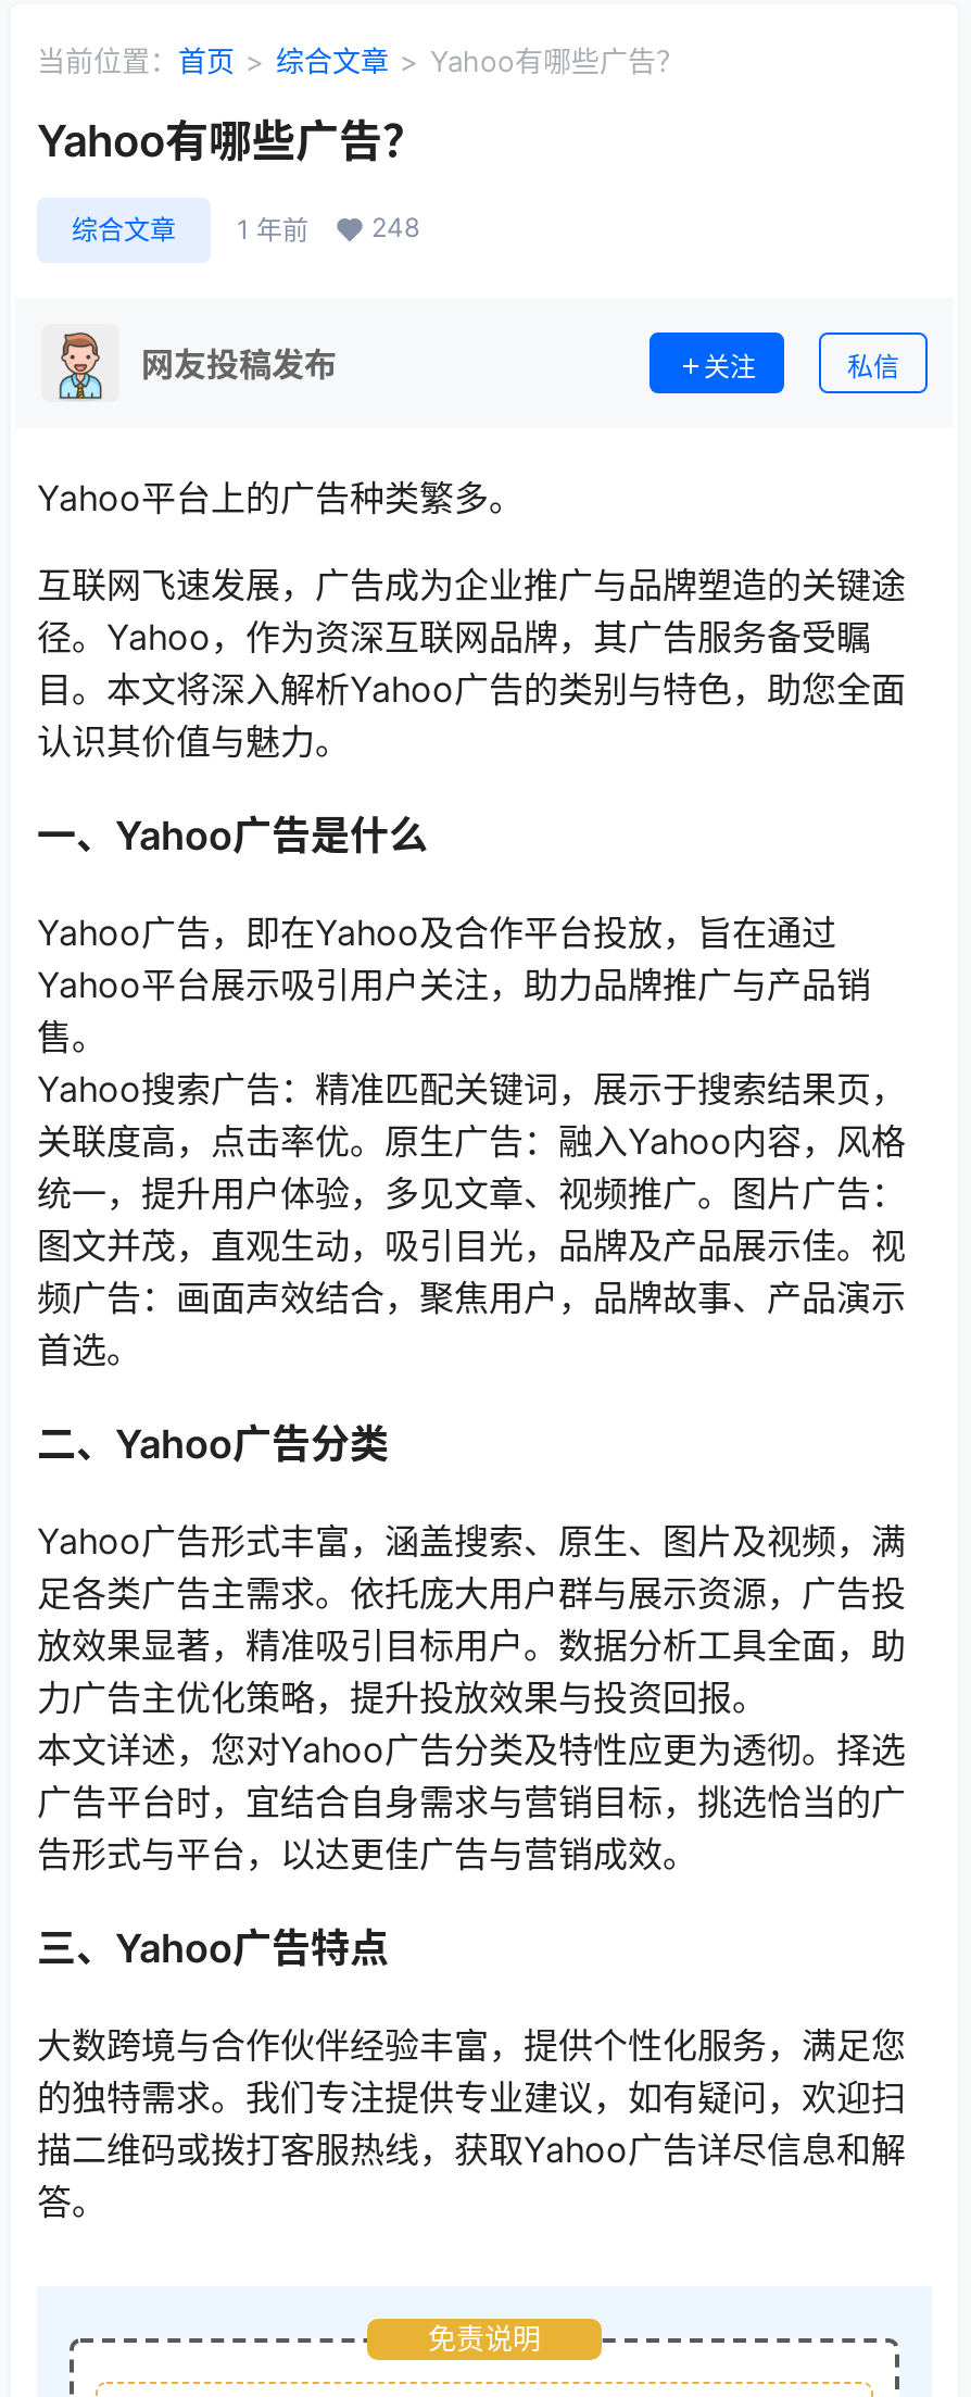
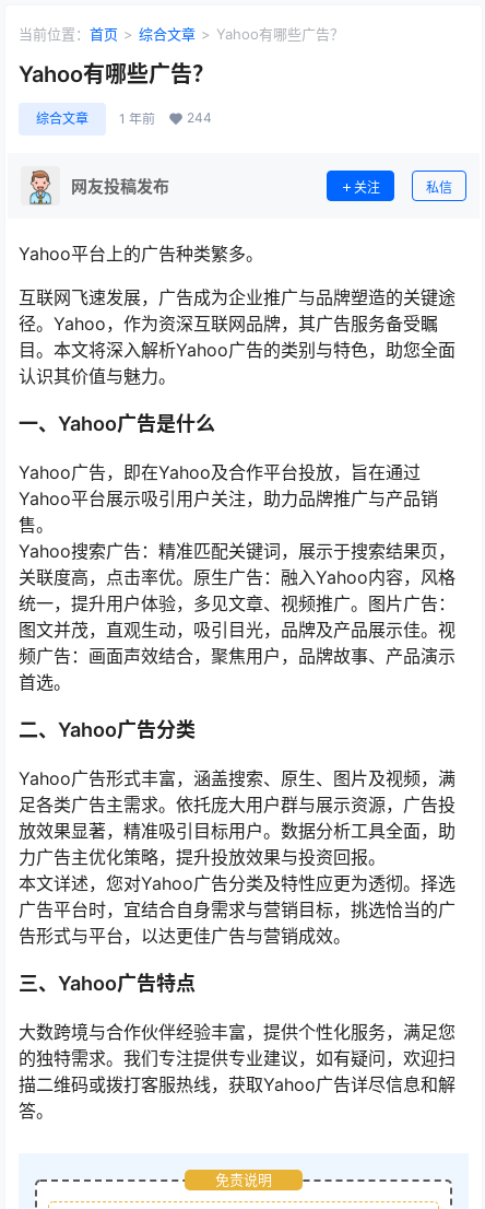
- 综合文章 1 年前 248
+ 综合文章 1 年前 244
